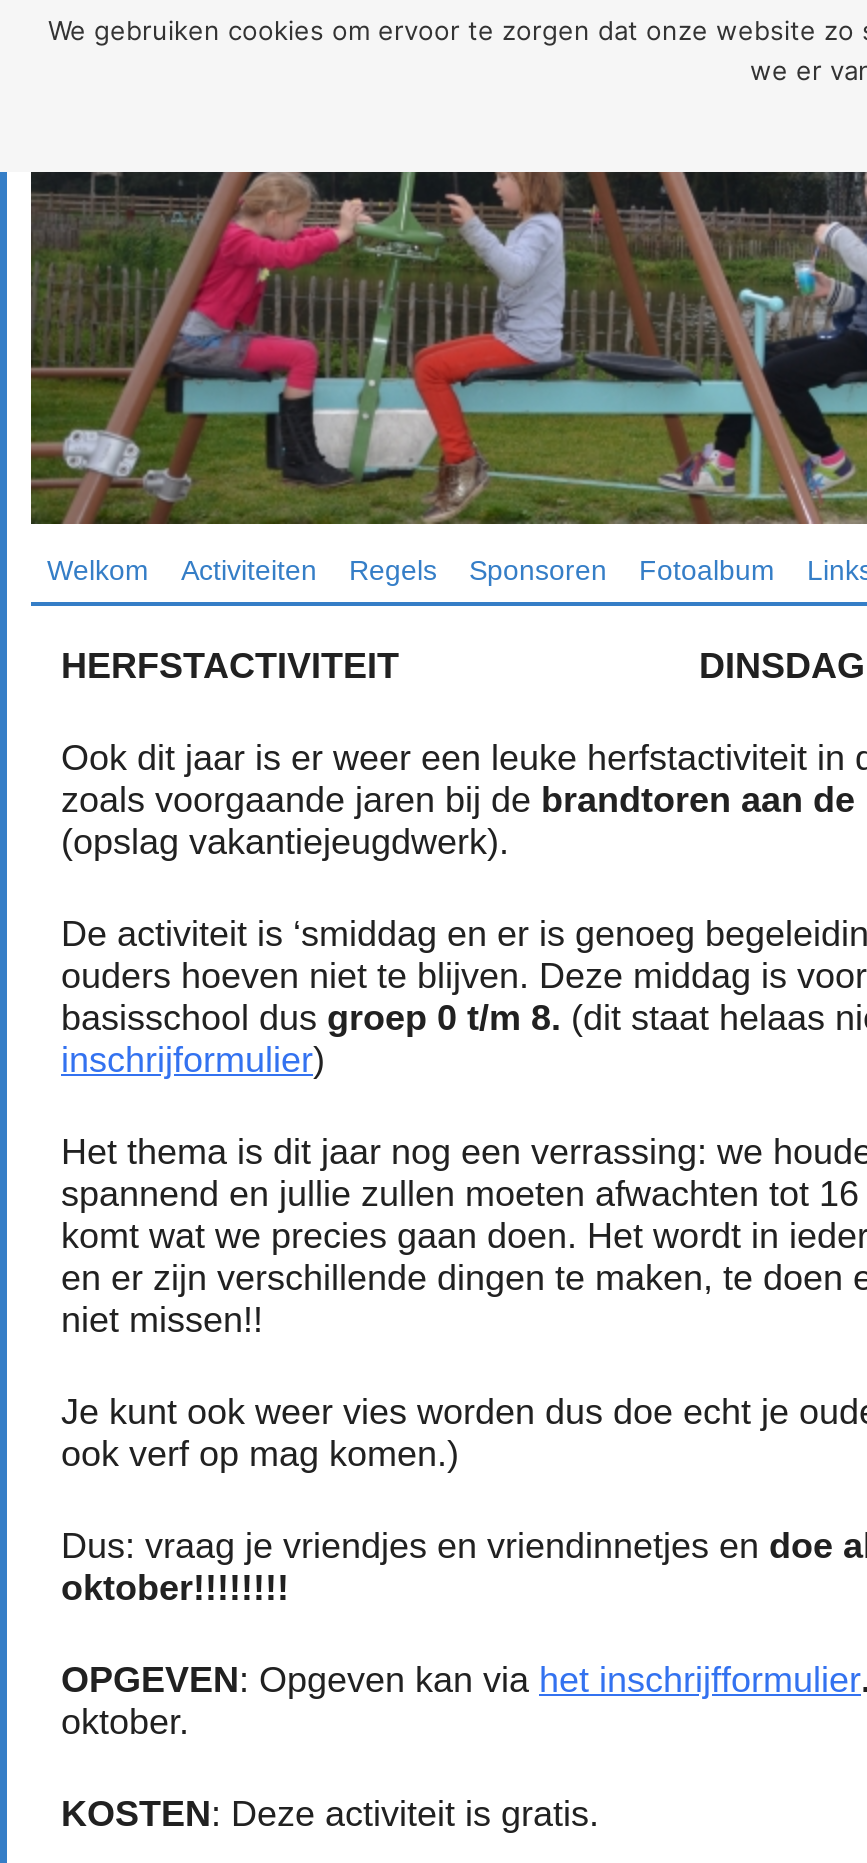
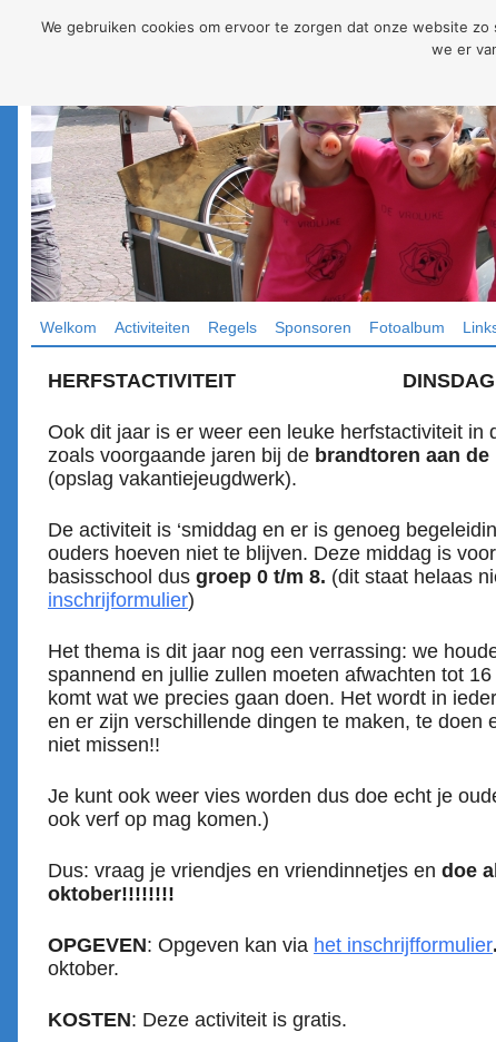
- [image]
+ [image]
